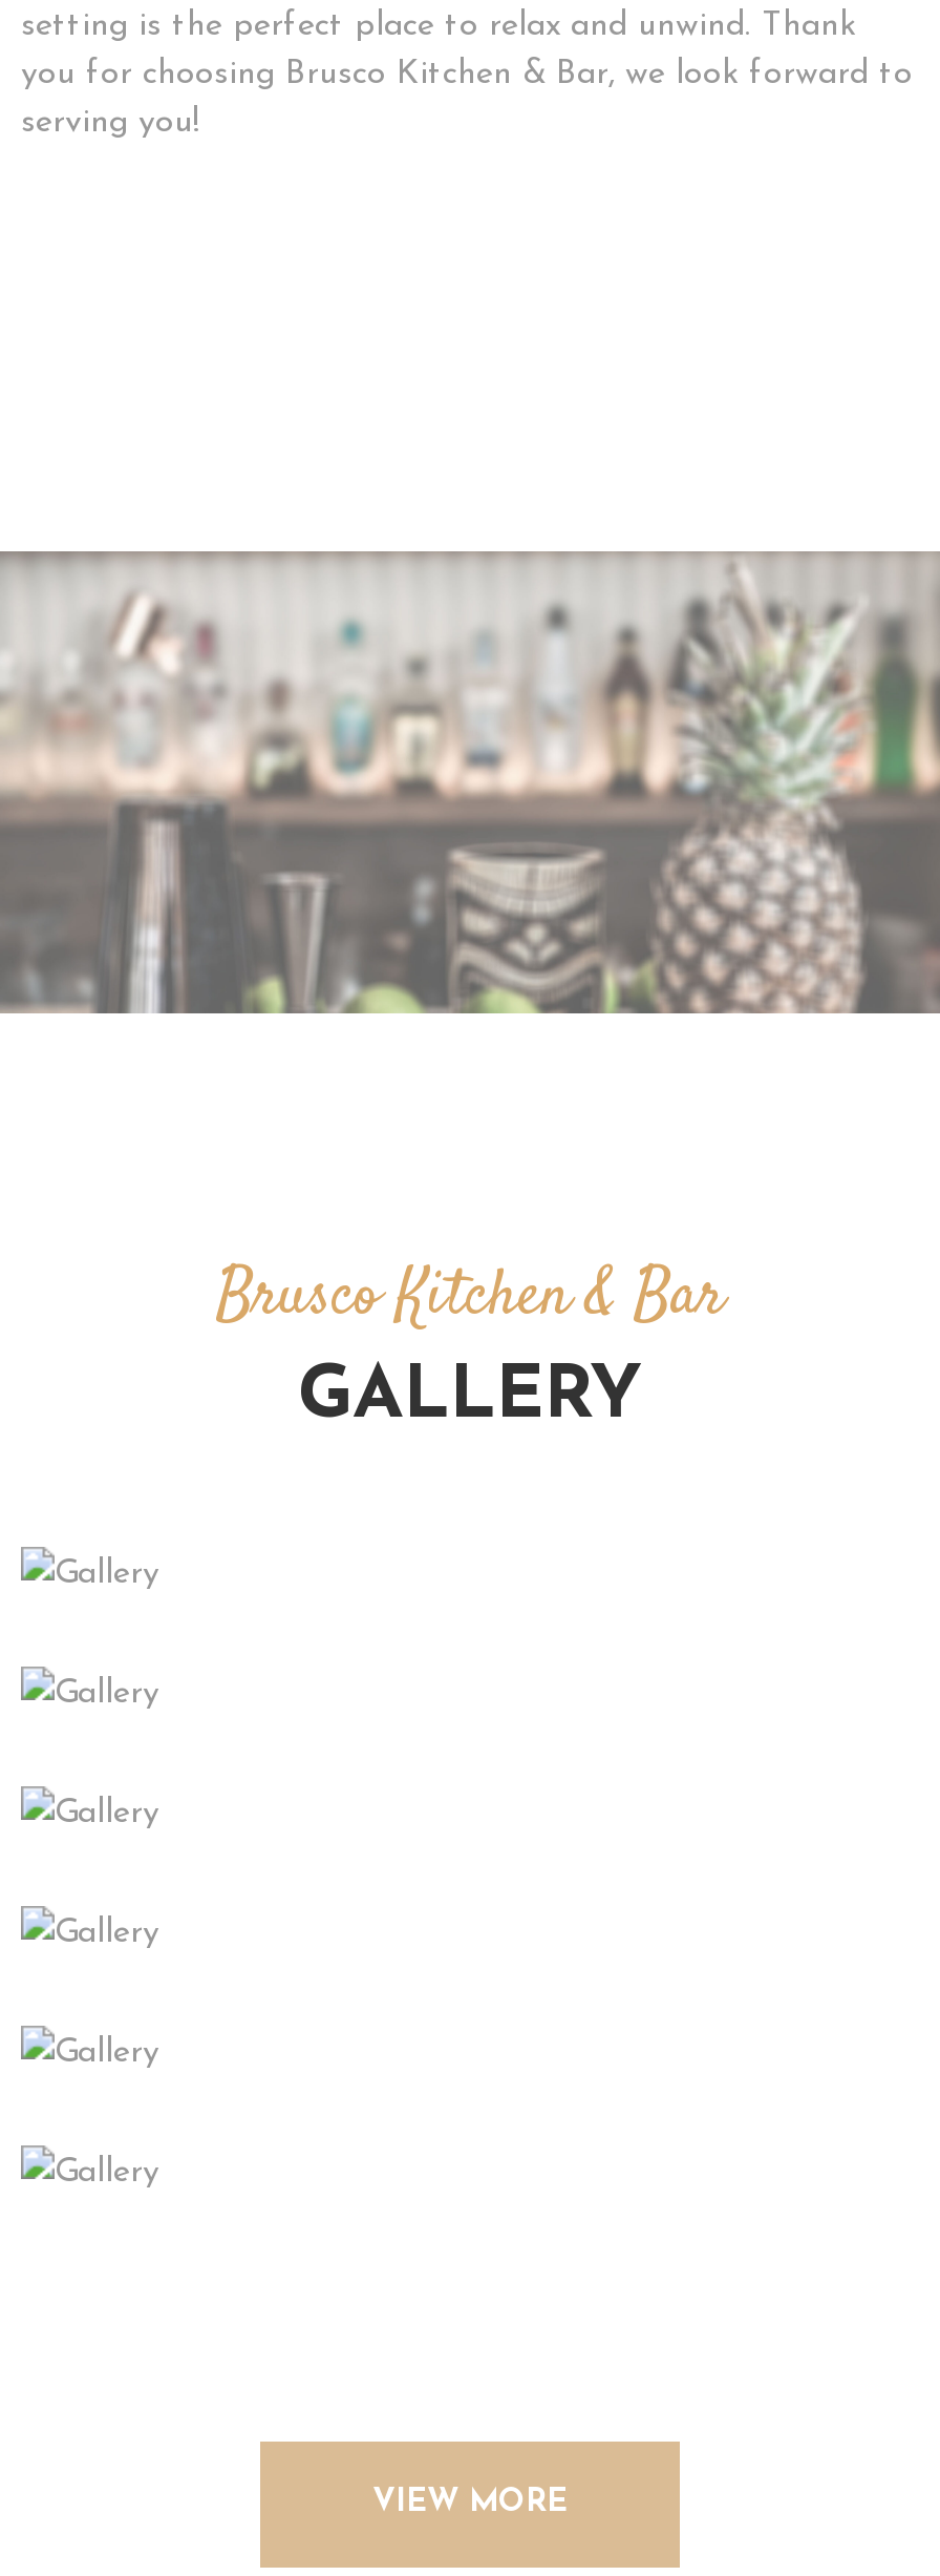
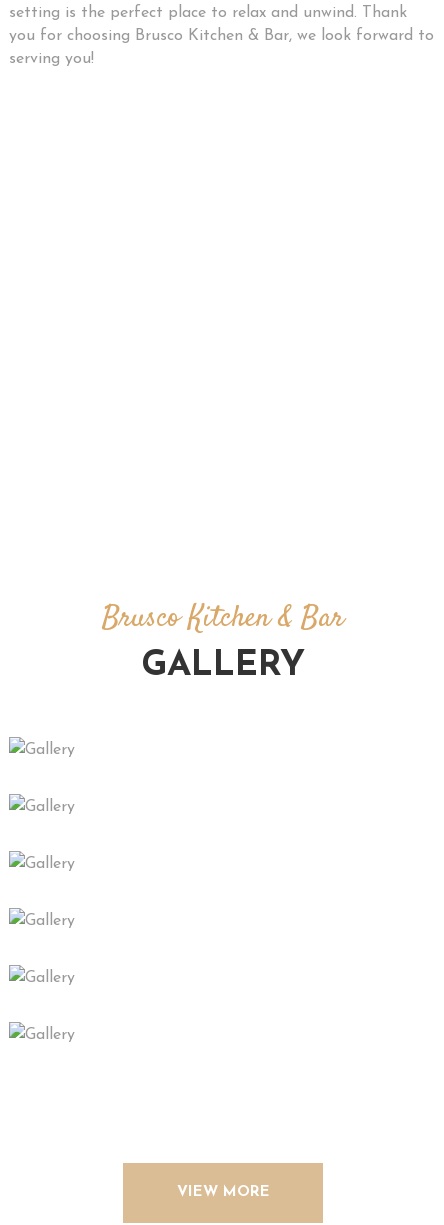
- [image]
